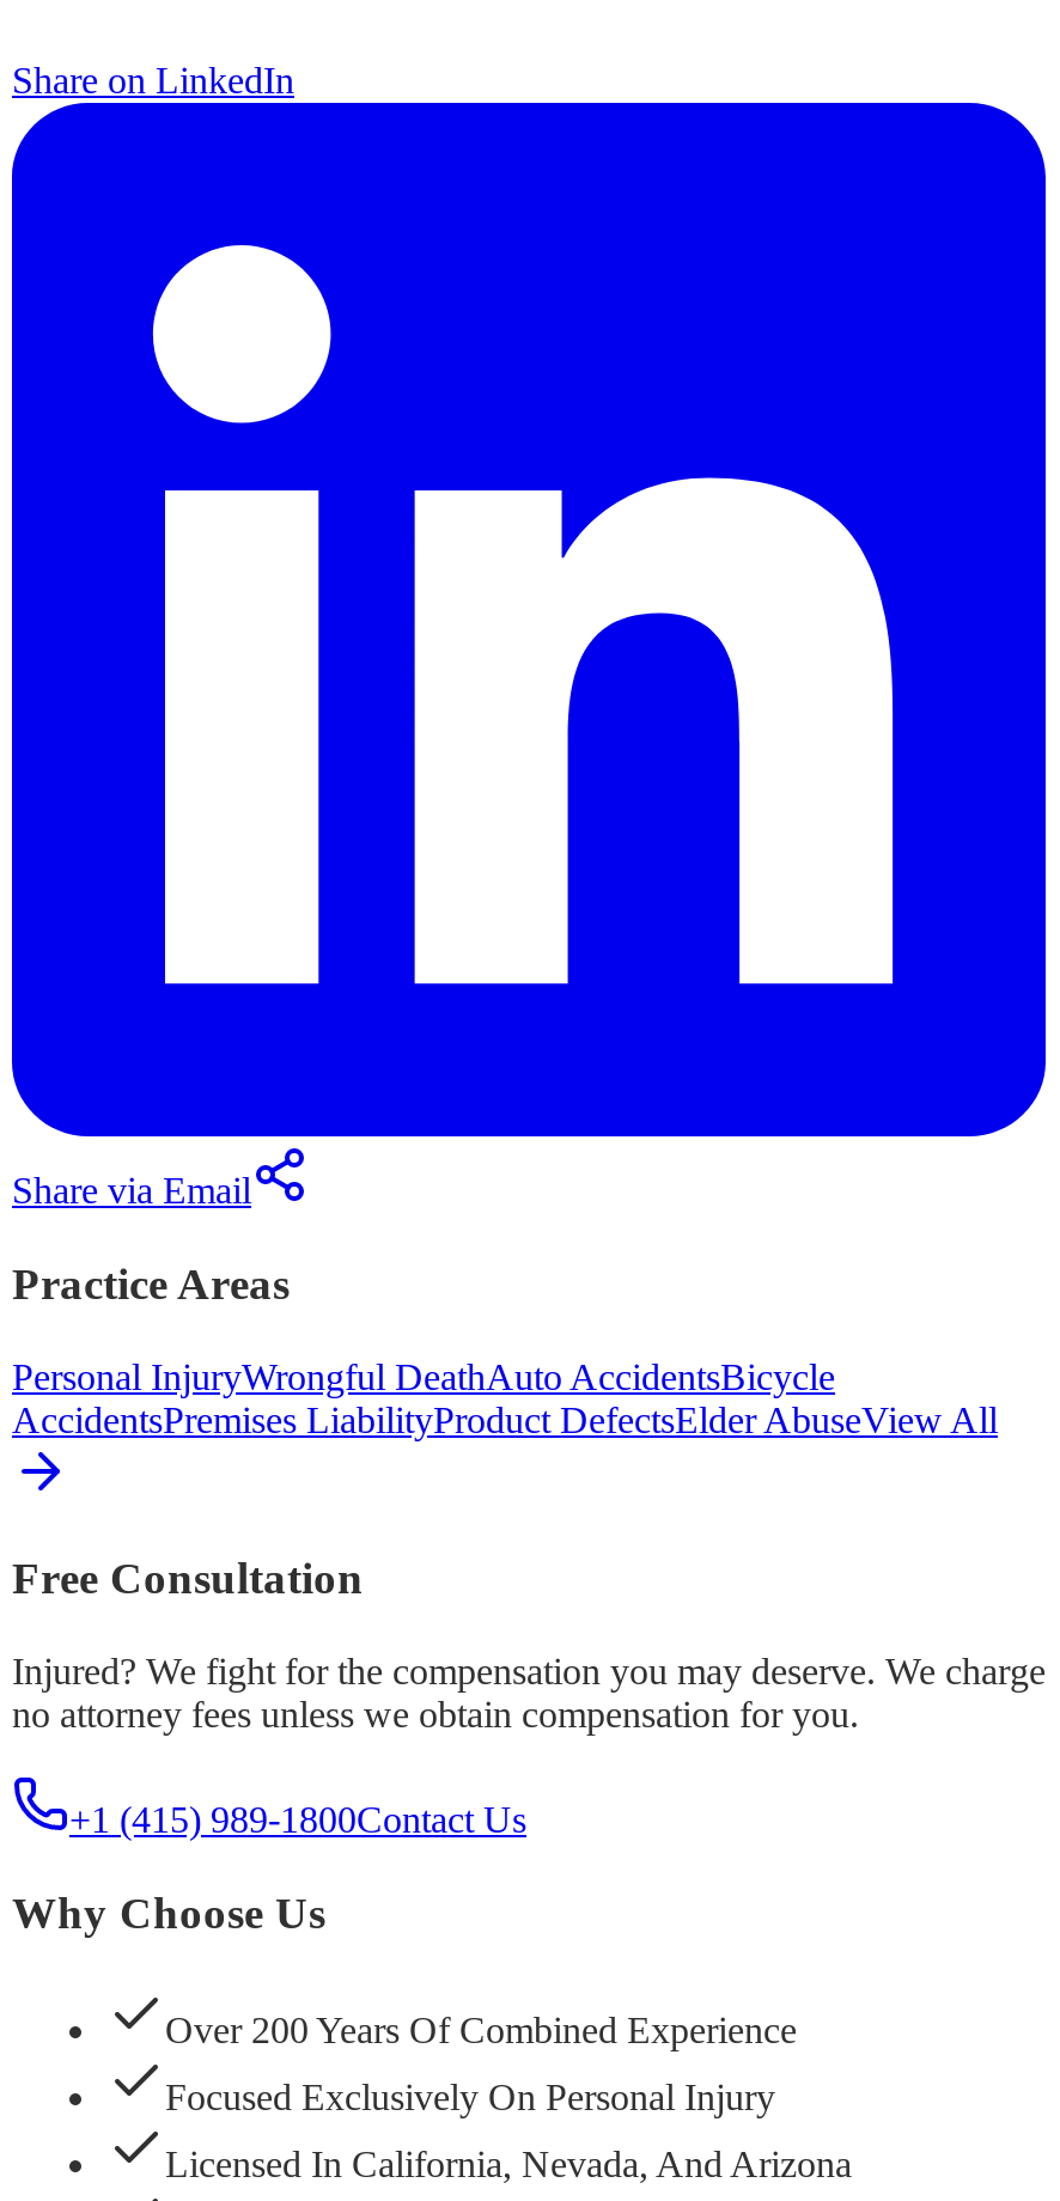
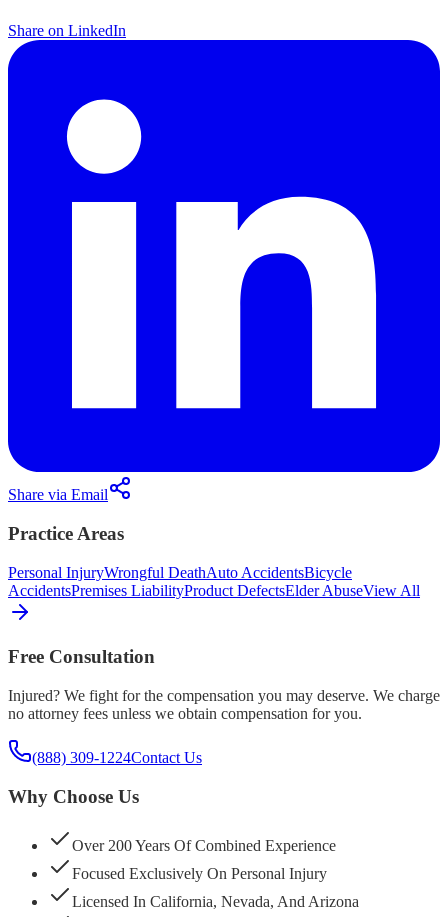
- +1 (415) 989-1800Contact Us
+ (888) 309-1224Contact Us
